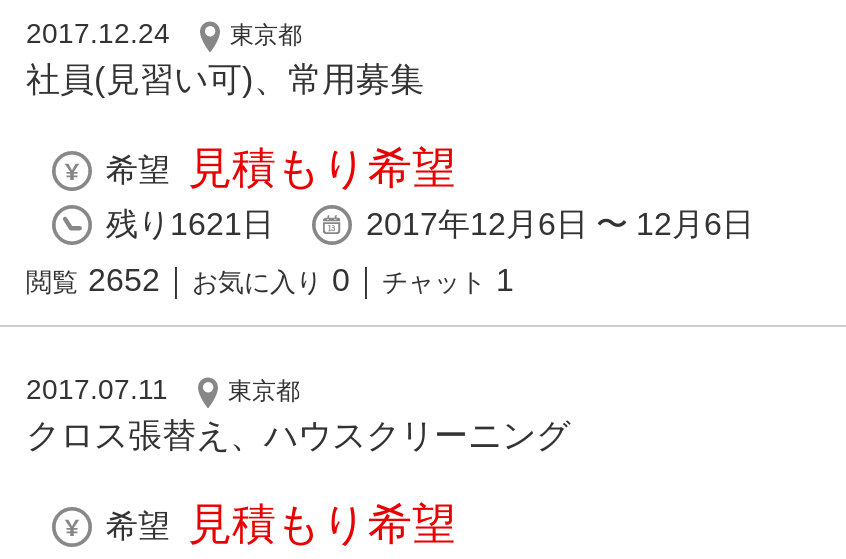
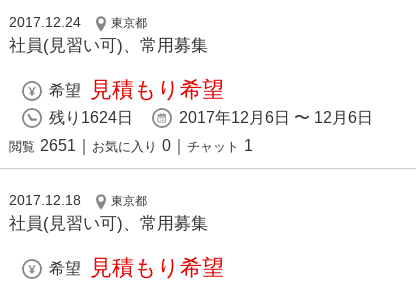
- 残り1621日
+ 残り1624日

- 閲覧 2652｜お気に入り 0｜チャット 1
+ 閲覧 2651｜お気に入り 0｜チャット 1

- 2017.07.11
+ 2017.12.18

- クロス張替え、ハウスクリーニング
+ 社員(見習い可)、常用募集
